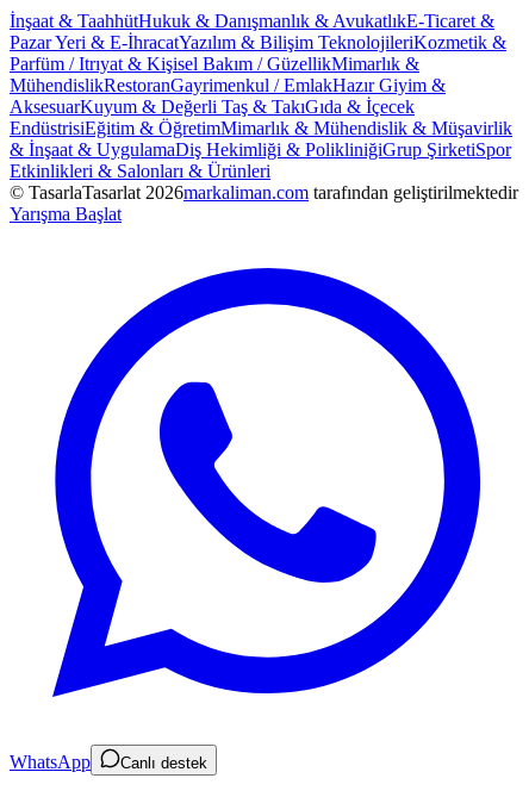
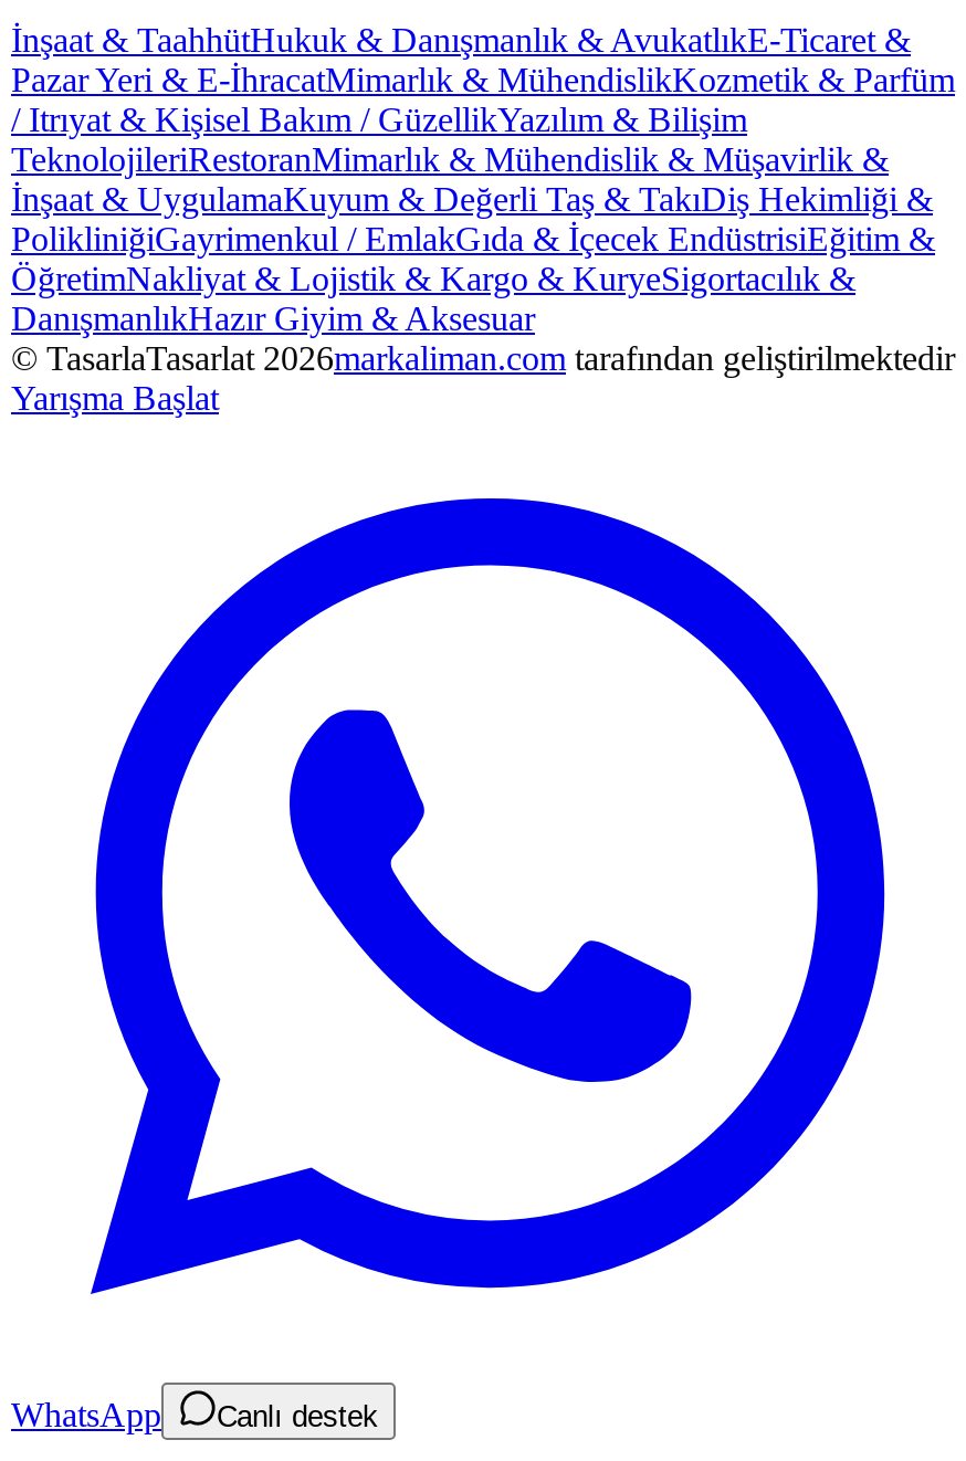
- Pazar Yeri & E-İhracatYazılım & Bilişim TeknolojileriKozmetik &
- Parfüm / Itrıyat & Kişisel Bakım / GüzellikMimarlık &
- MühendislikRestoranGayrimenkul / EmlakHazır Giyim &
- AksesuarKuyum & Değerli Taş & TakıGıda & İçecek
- EndüstrisiEğitim & ÖğretimMimarlık & Mühendislik & Müşavirlik
- & İnşaat & UygulamaDiş Hekimliği & PolikliniğiGrup ŞirketiSpor
- Etkinlikleri & Salonları & Ürünleri
+ Pazar Yeri & E-İhracatMimarlık & MühendislikKozmetik & Parfüm
+ / Itrıyat & Kişisel Bakım / GüzellikYazılım & Bilişim
+ TeknolojileriRestoranMimarlık & Mühendislik & Müşavirlik &
+ İnşaat & UygulamaKuyum & Değerli Taş & TakıDiş Hekimliği &
+ PolikliniğiGayrimenkul / EmlakGıda & İçecek EndüstrisiEğitim &
+ ÖğretimNakliyat & Lojistik & Kargo & KuryeSigortacılık &
+ DanışmanlıkHazır Giyim & Aksesuar
